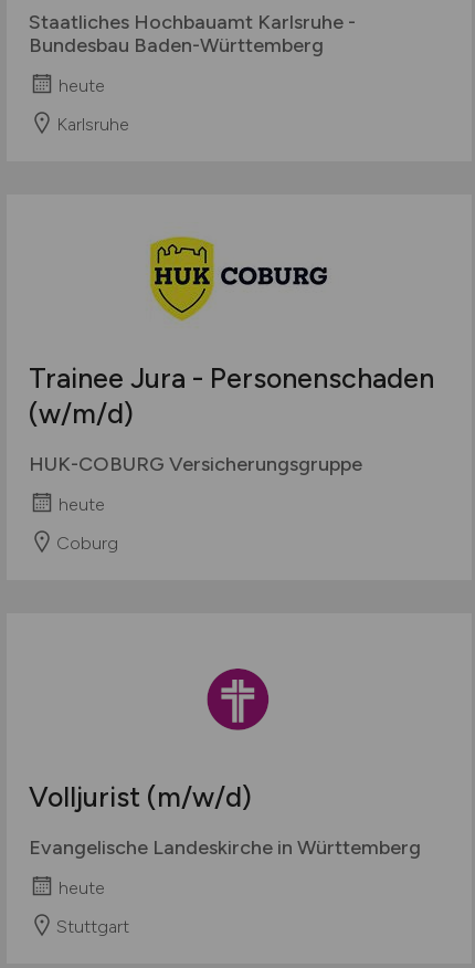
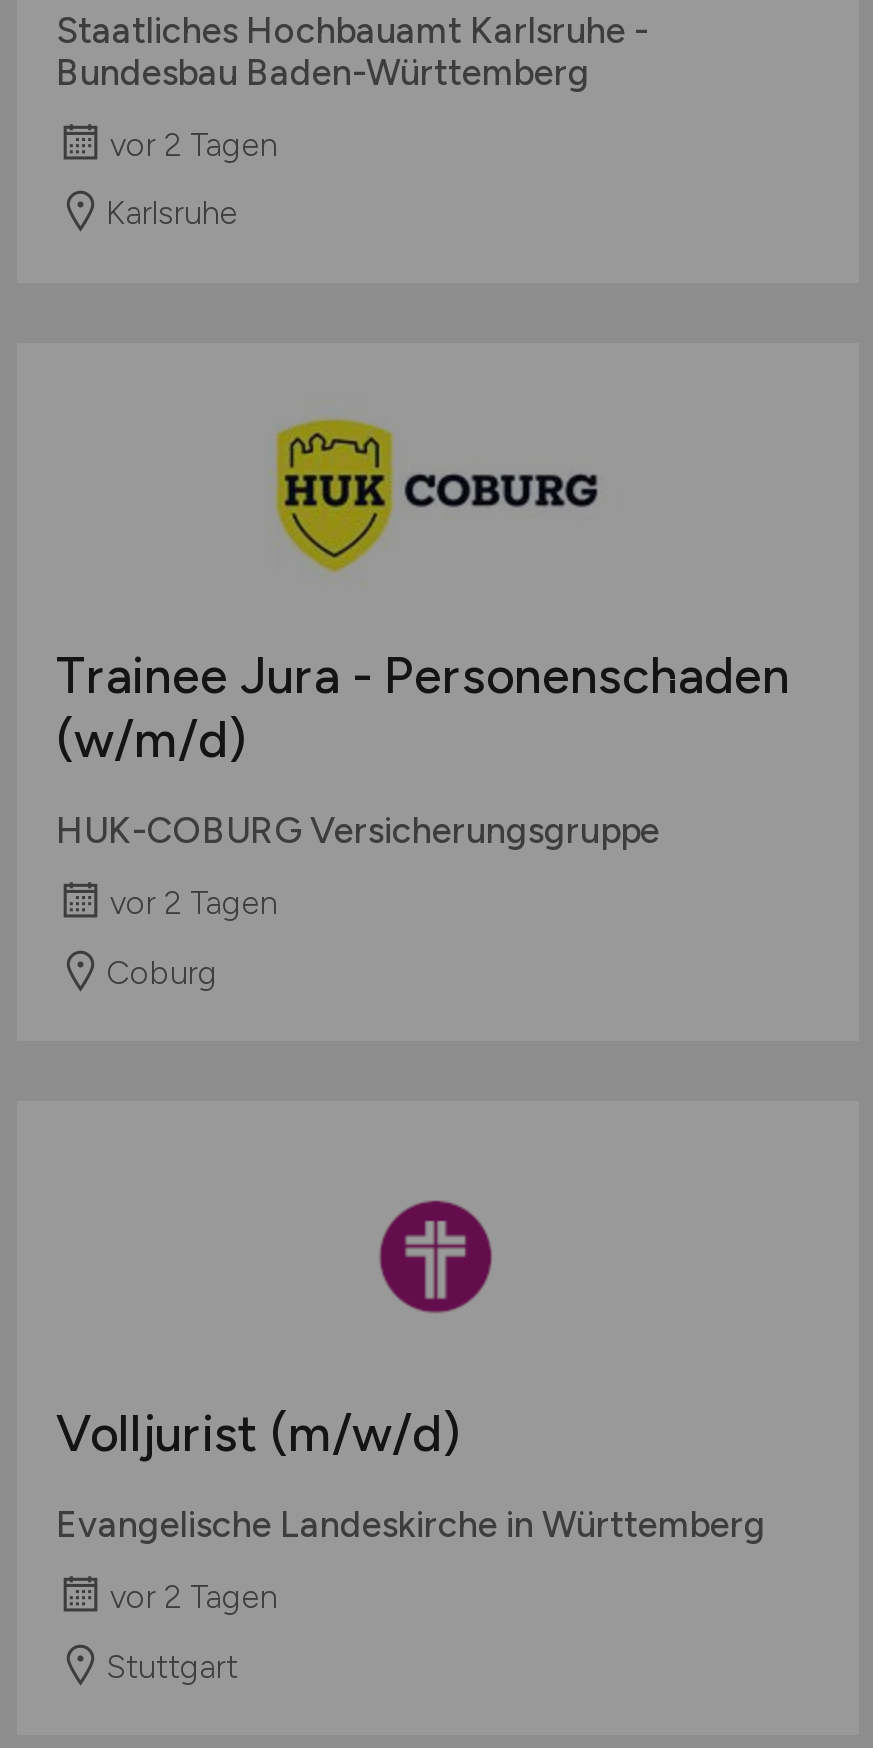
- heute
+ vor 2 Tagen

- heute
+ vor 2 Tagen

- heute
+ vor 2 Tagen
